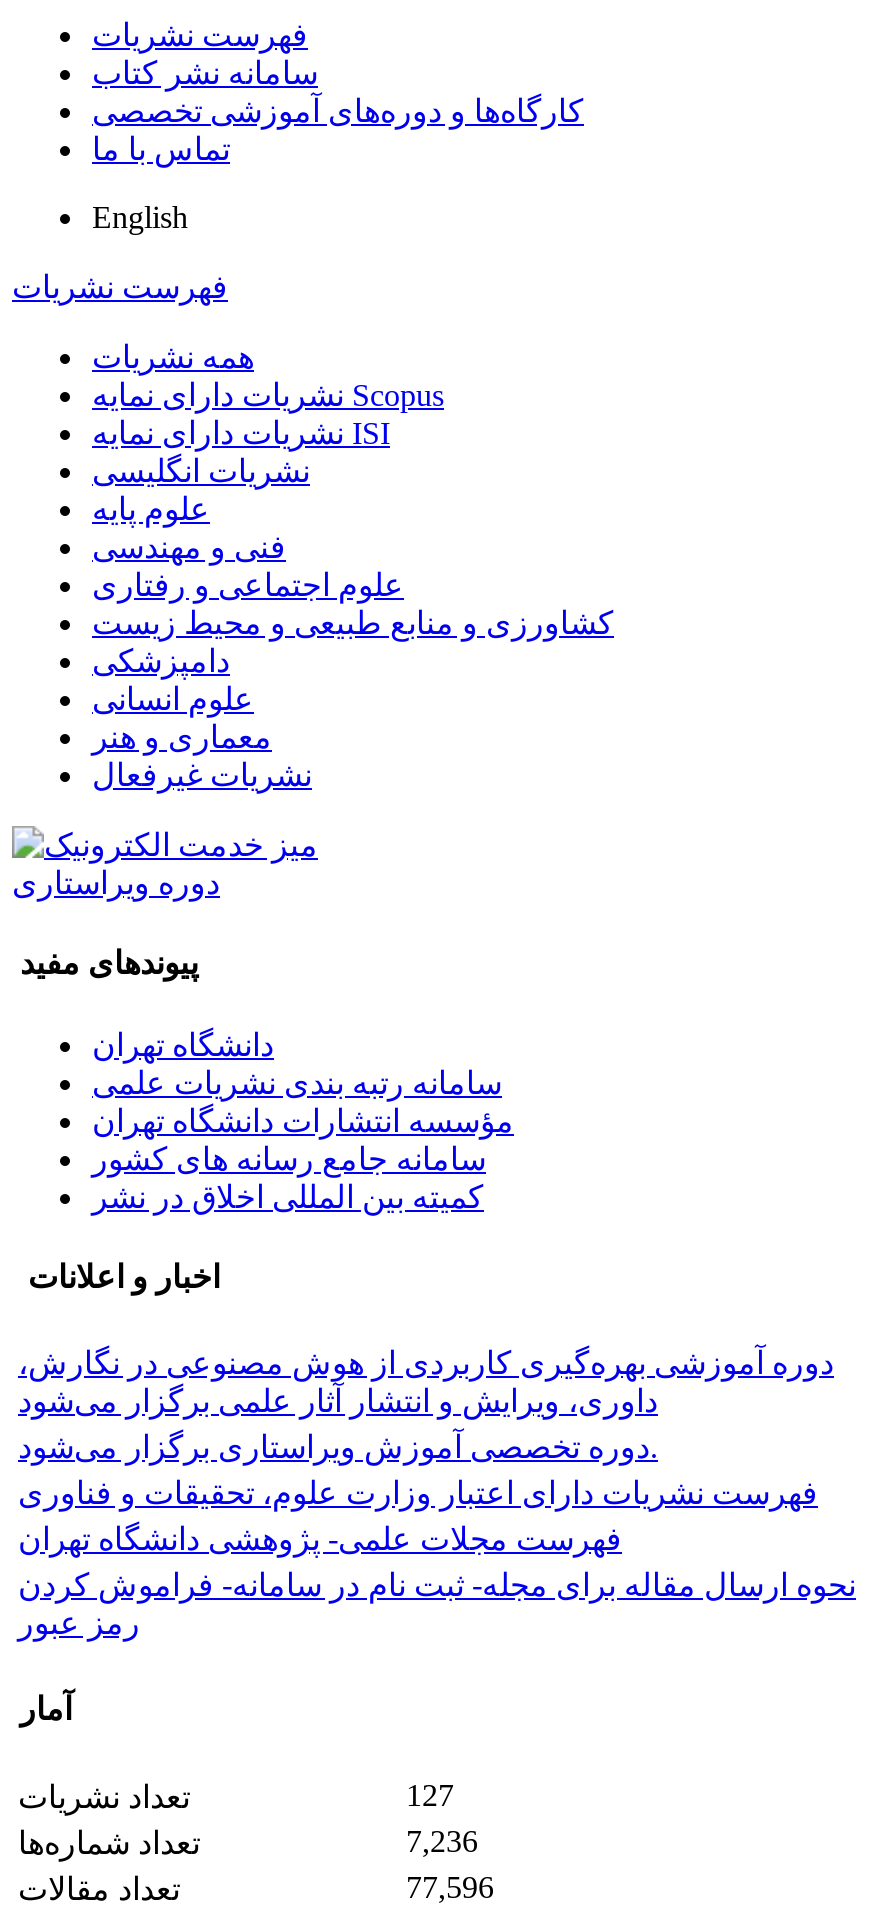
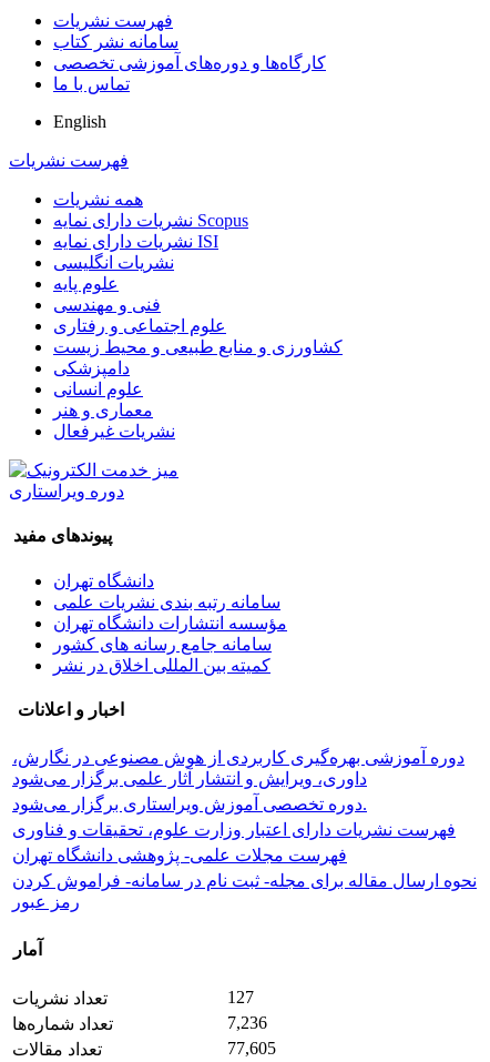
- 77,596
+ 77,605
